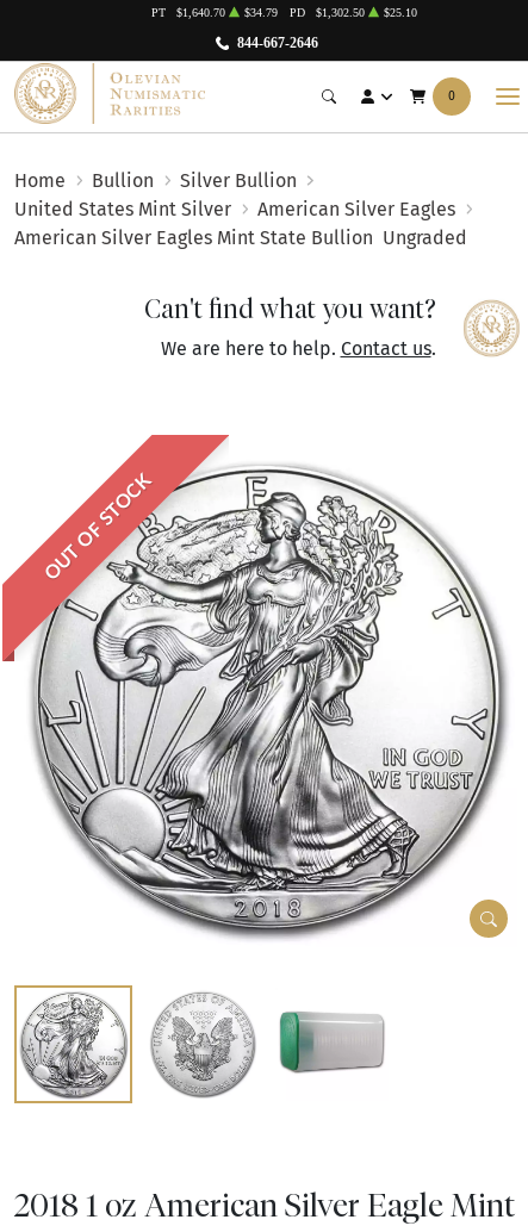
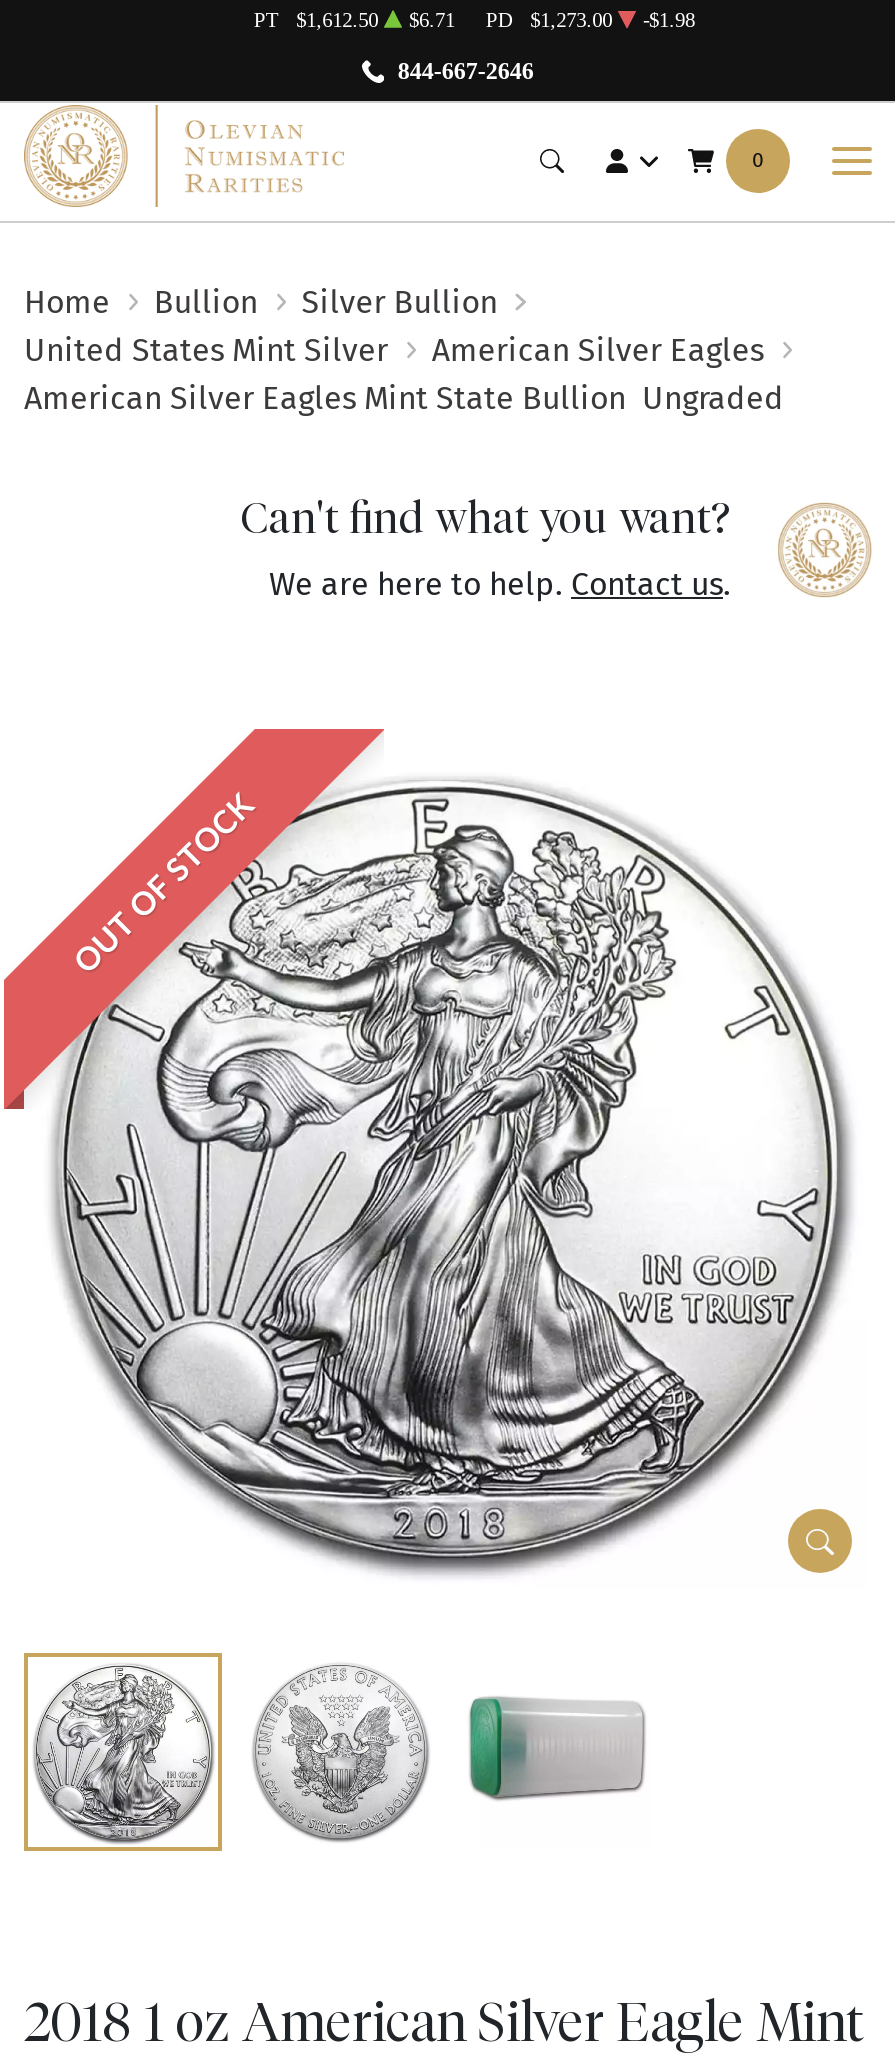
- $1,640.70
+ $1,612.50

- $34.79
+ $6.71

- $1,302.50
+ $1,273.00

- $25.10
+ -$1.98
